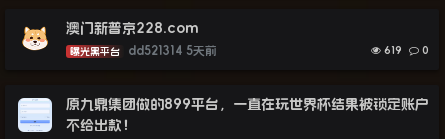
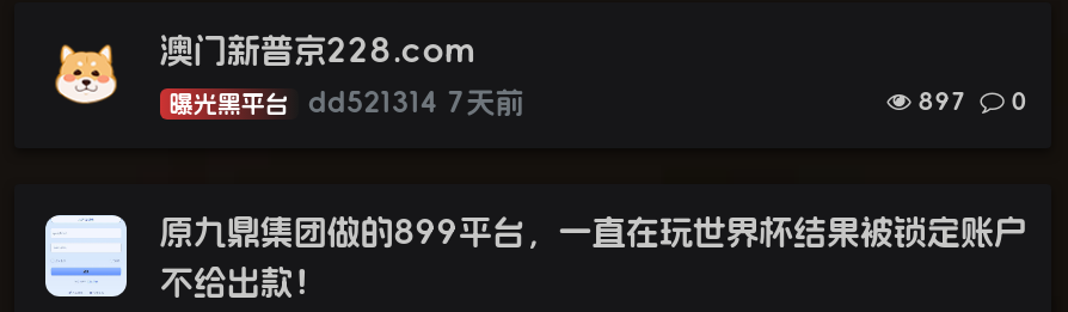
- 曝光黑平台 dd521314 5天前
+ 曝光黑平台 dd521314 7天前

- 619 0
+ 897 0
